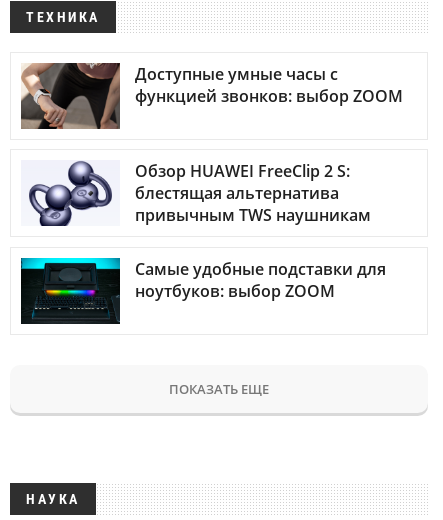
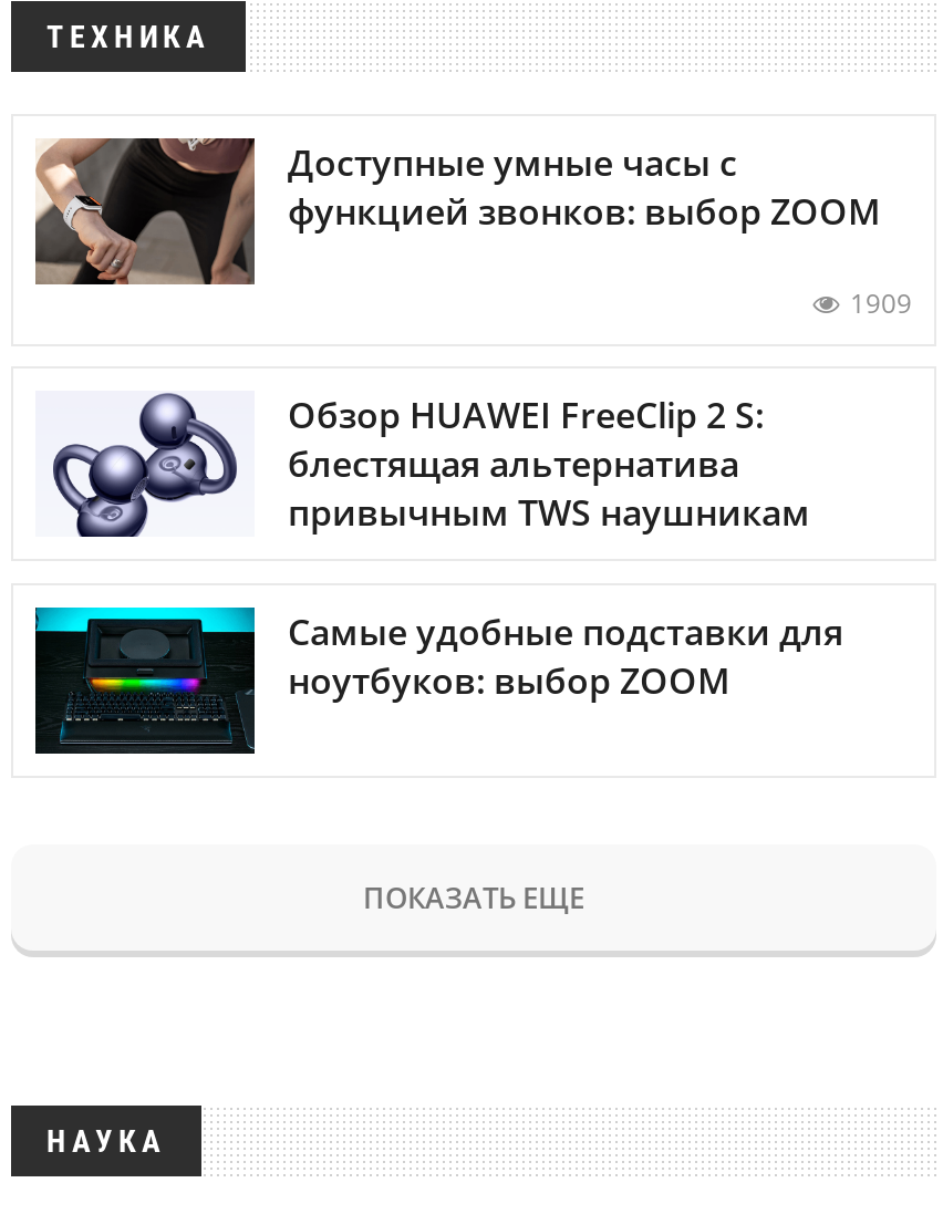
+ 1909
